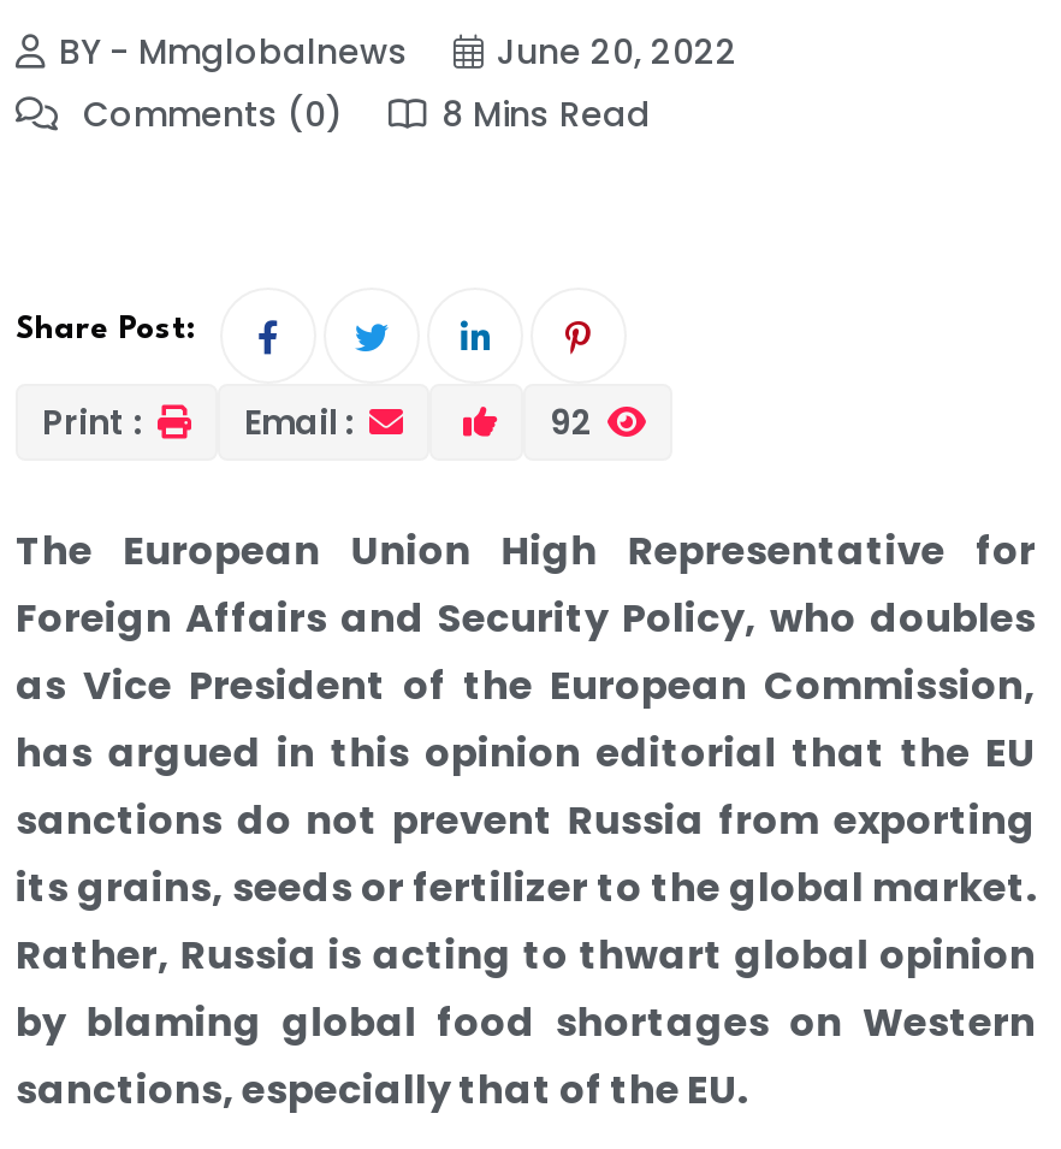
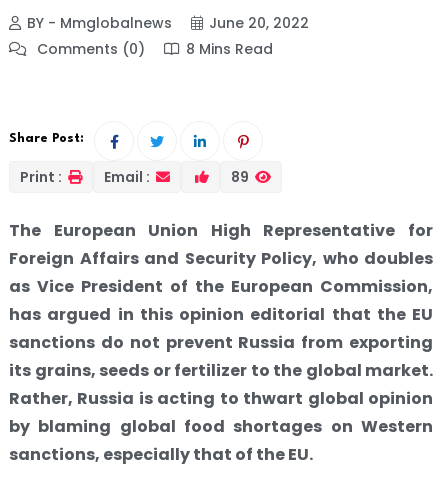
- 92
+ 89
